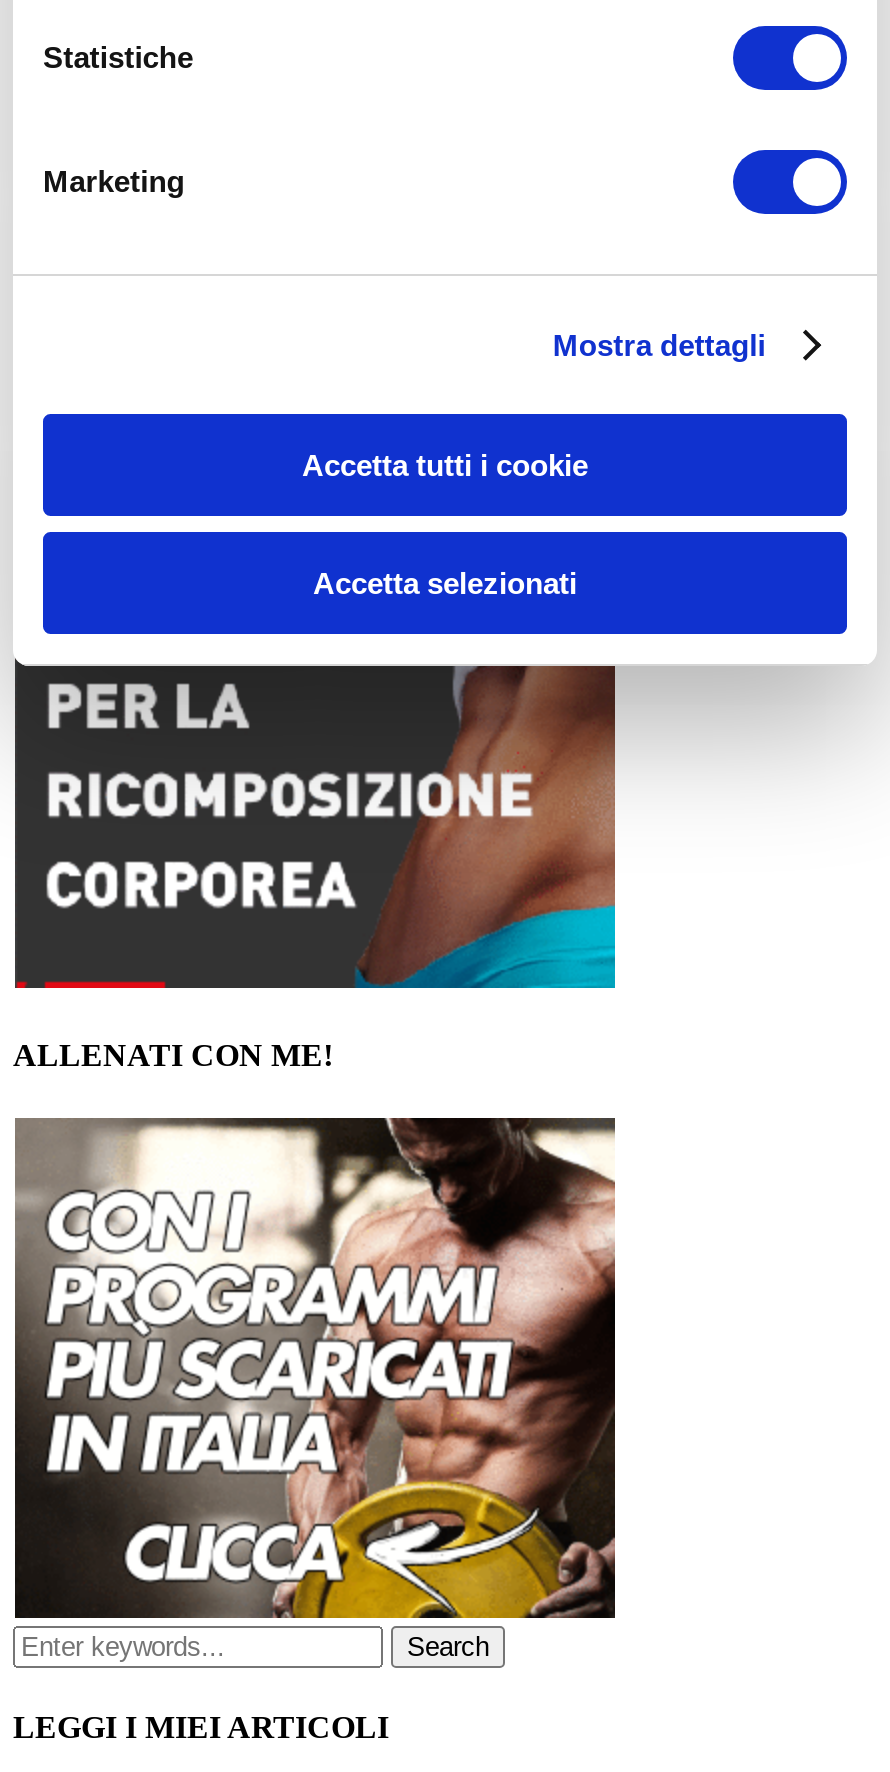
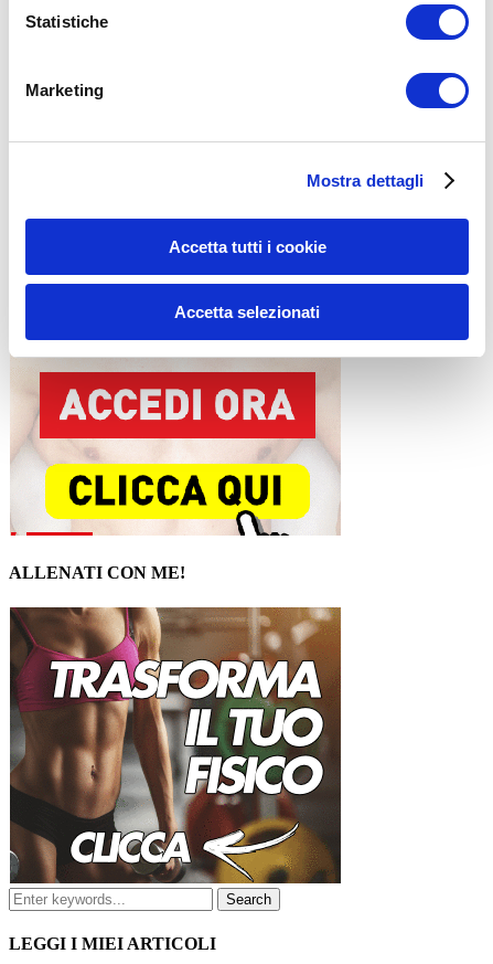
- [image]
+ [image]

- [image]
+ [image]
